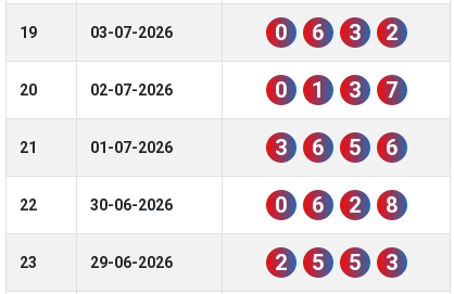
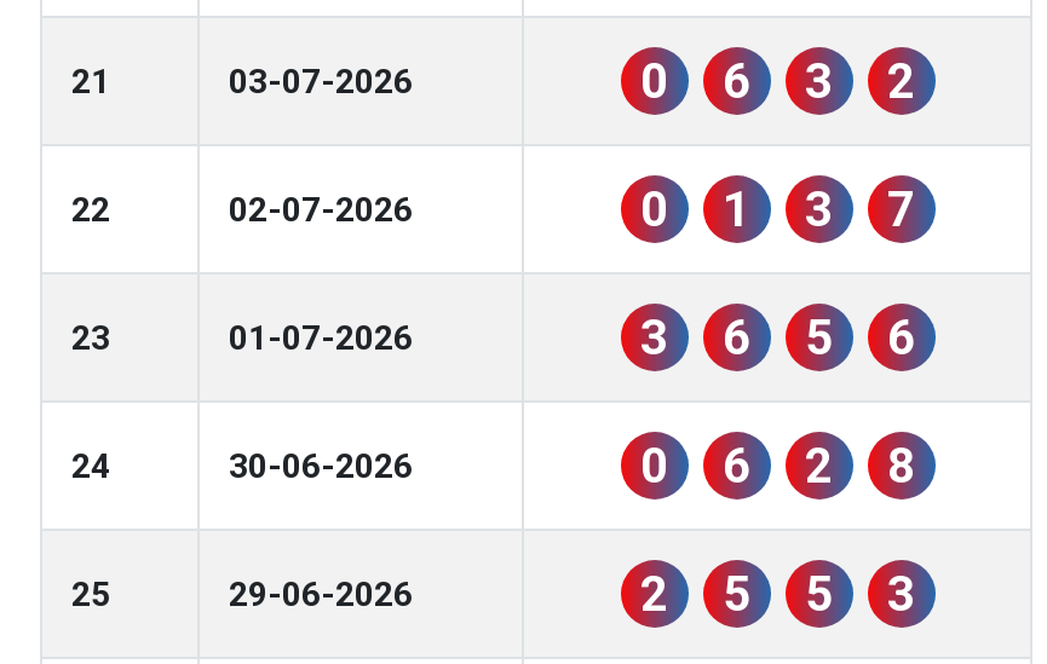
- 19
+ 21

- 20
+ 22

- 21
+ 23

- 22
+ 24

- 23
+ 25
